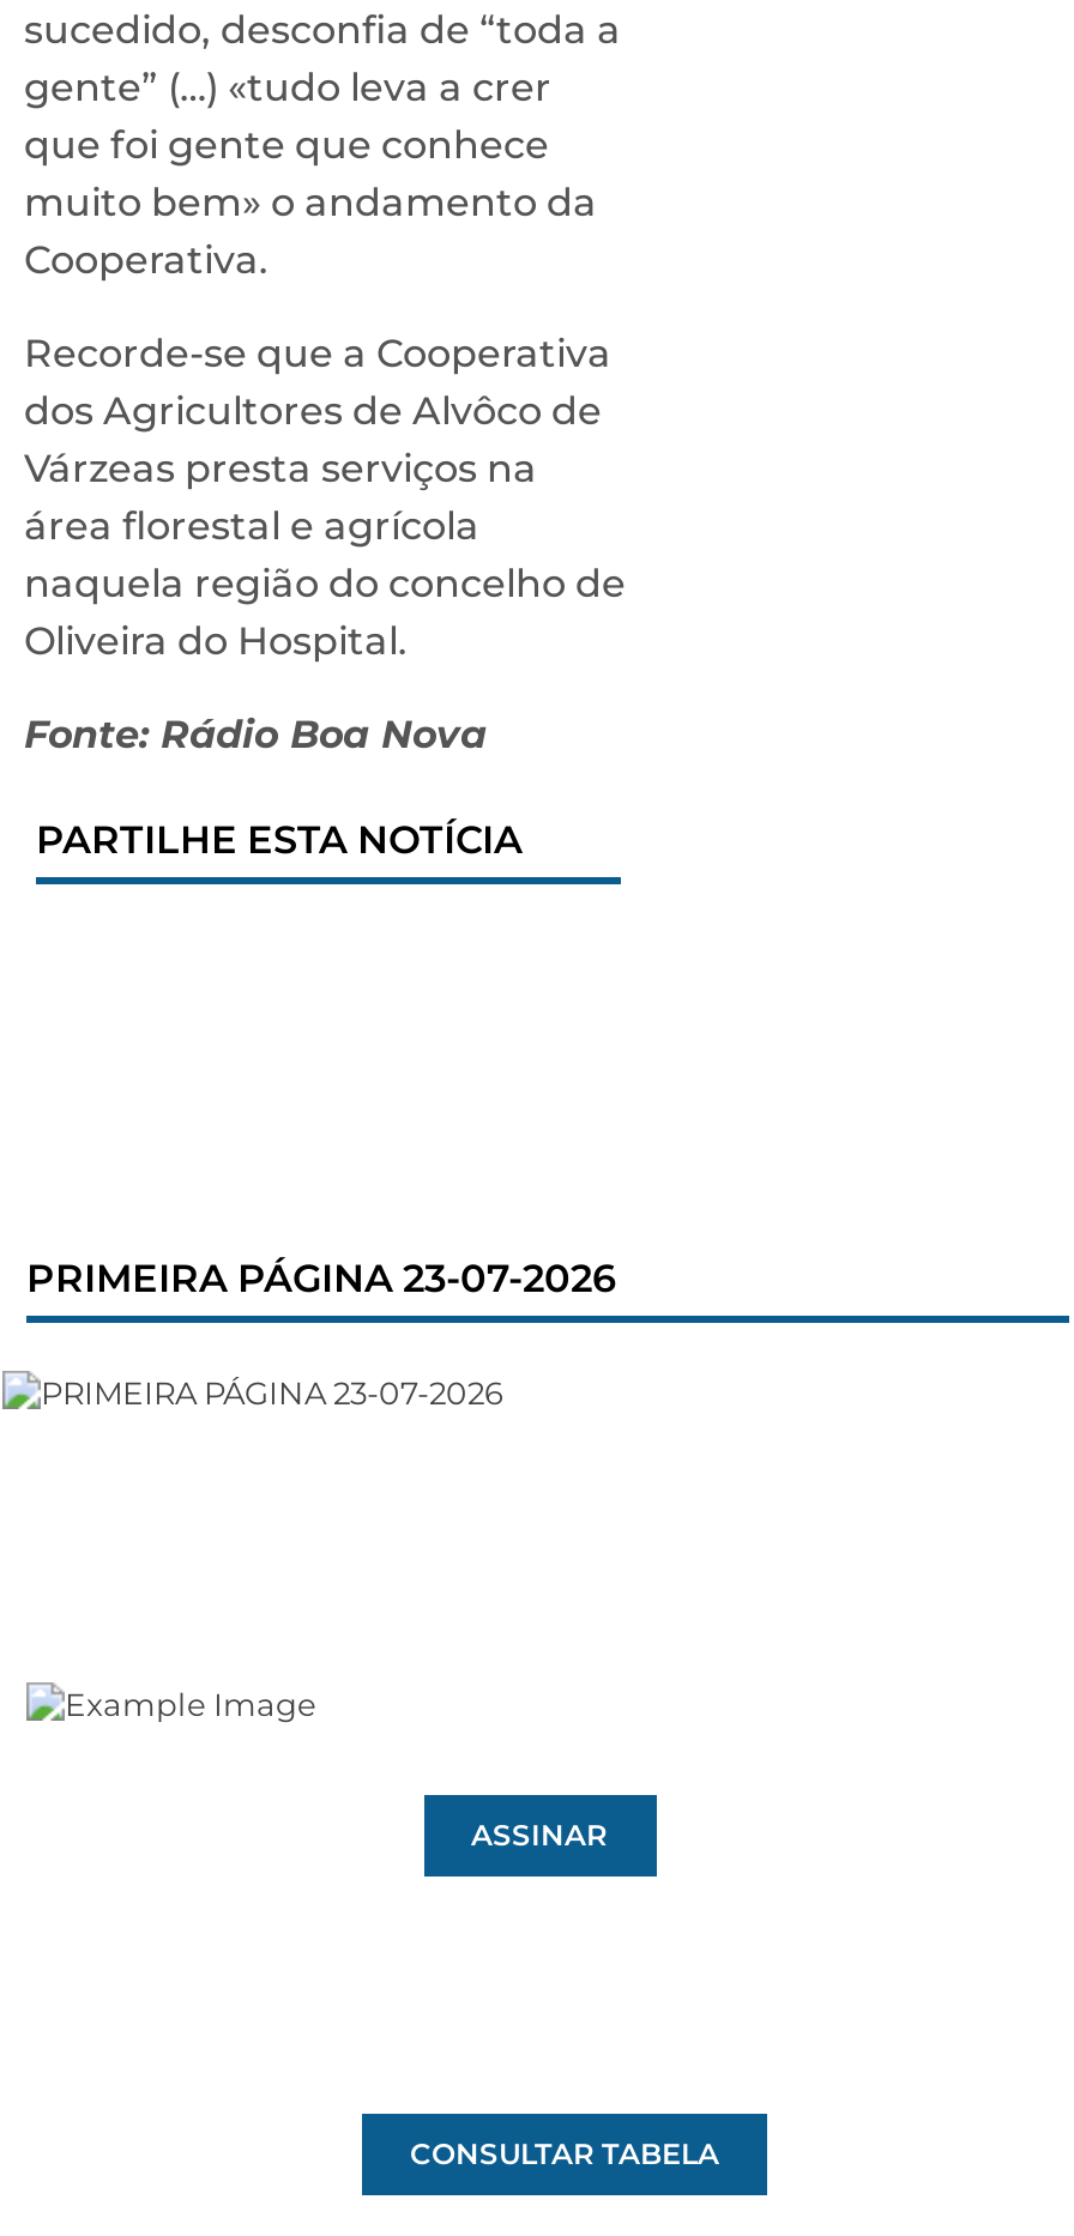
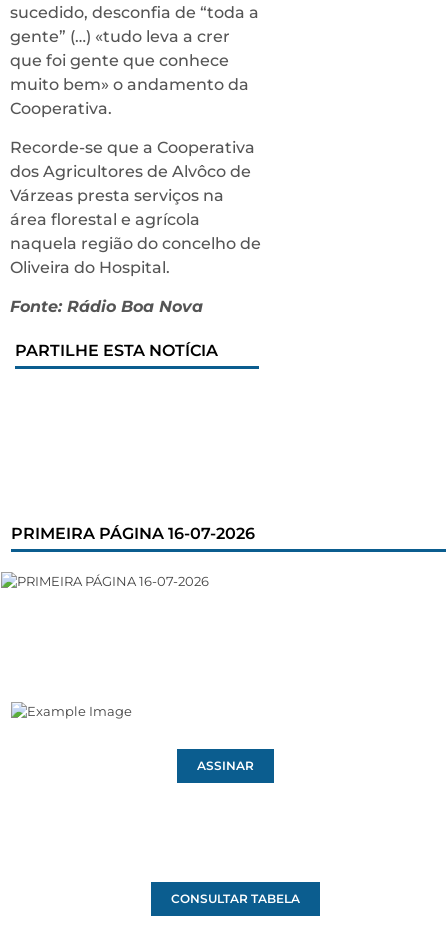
- PRIMEIRA PÁGINA 23-07-2026
+ PRIMEIRA PÁGINA 16-07-2026
